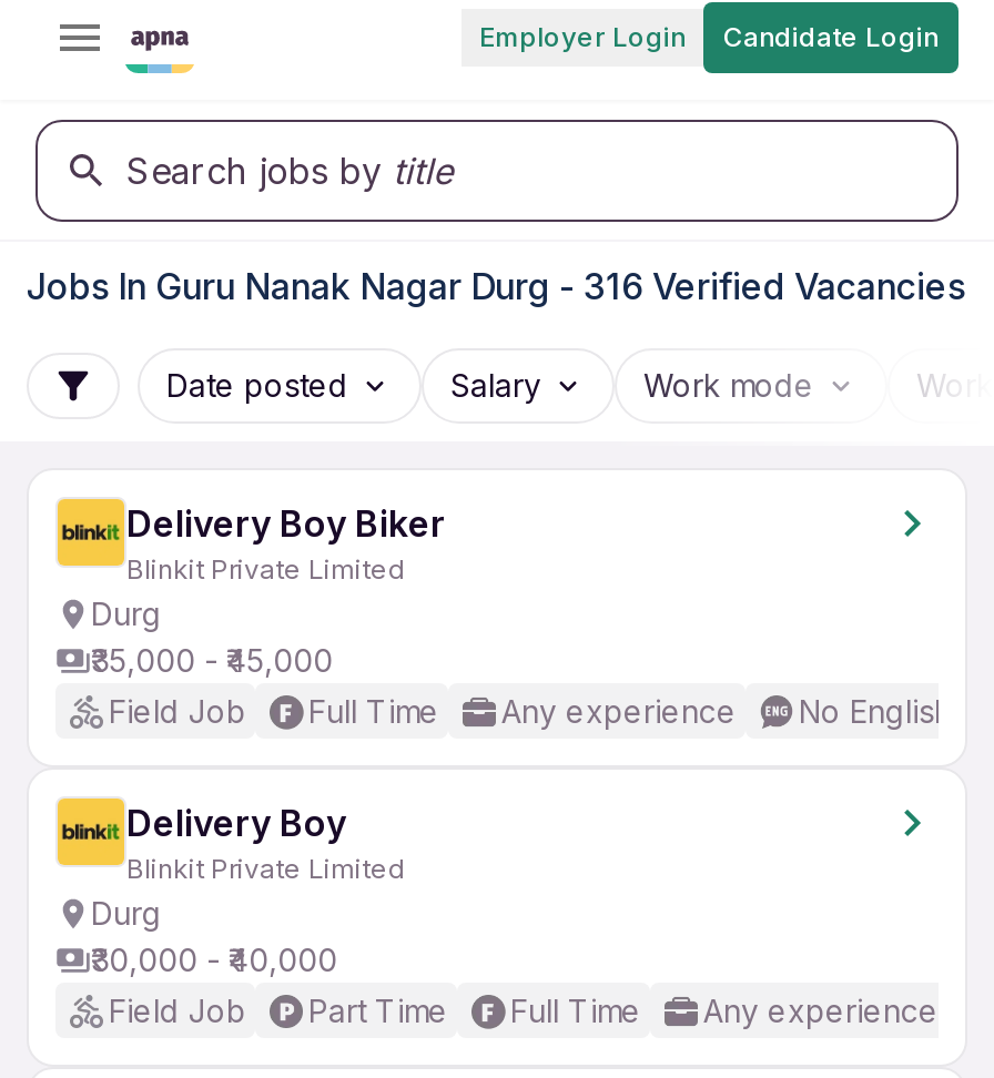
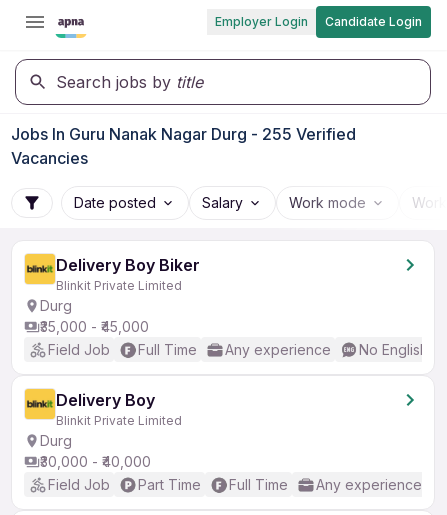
- Jobs In Guru Nanak Nagar Durg - 316 Verified Vacancies
+ Jobs In Guru Nanak Nagar Durg - 255 Verified
+ Vacancies
